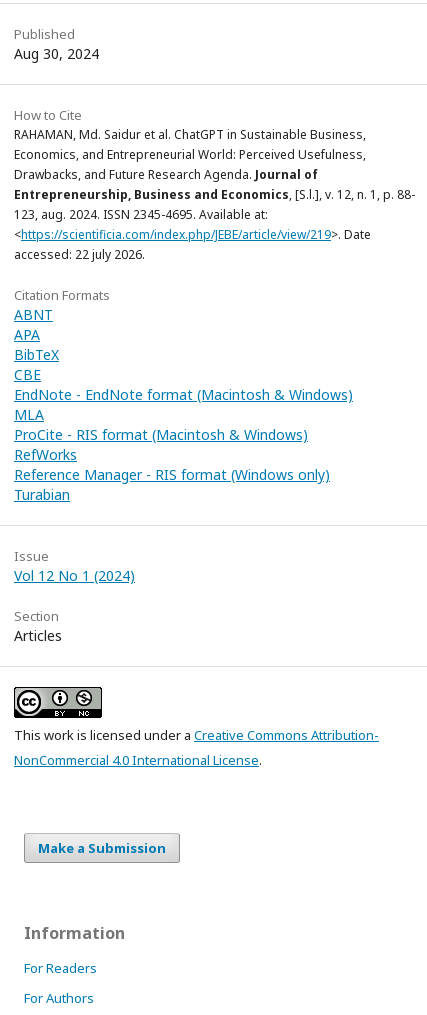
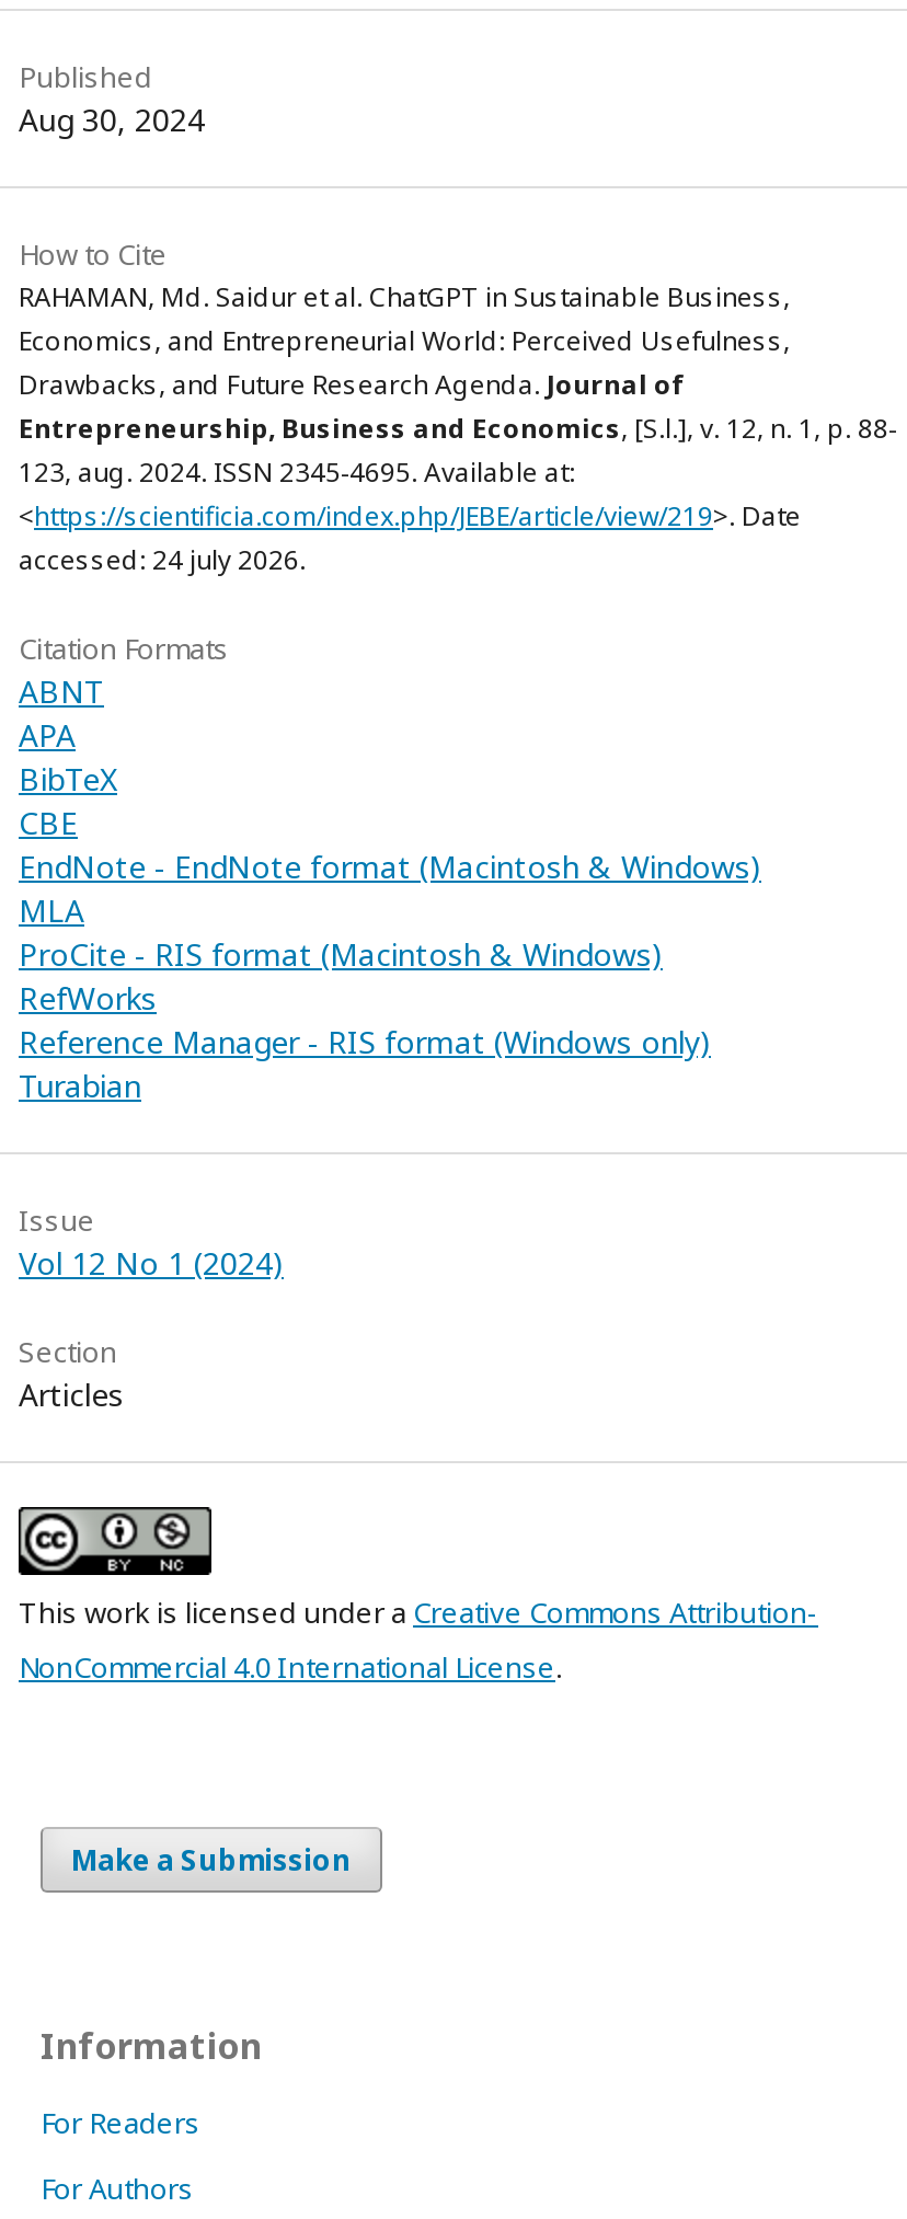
- accessed: 22 july 2026.
+ accessed: 24 july 2026.
